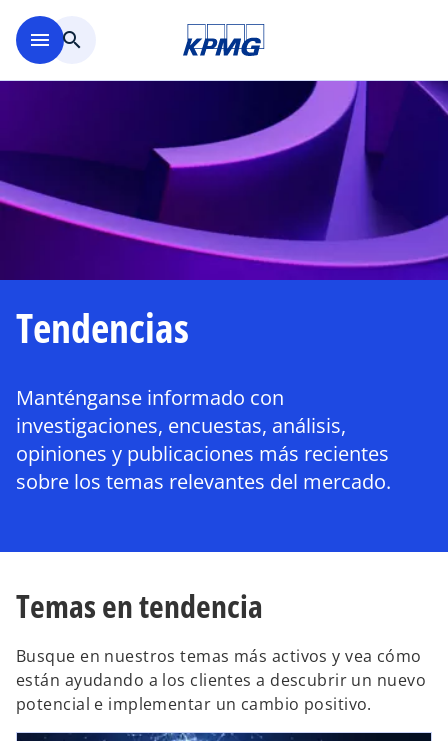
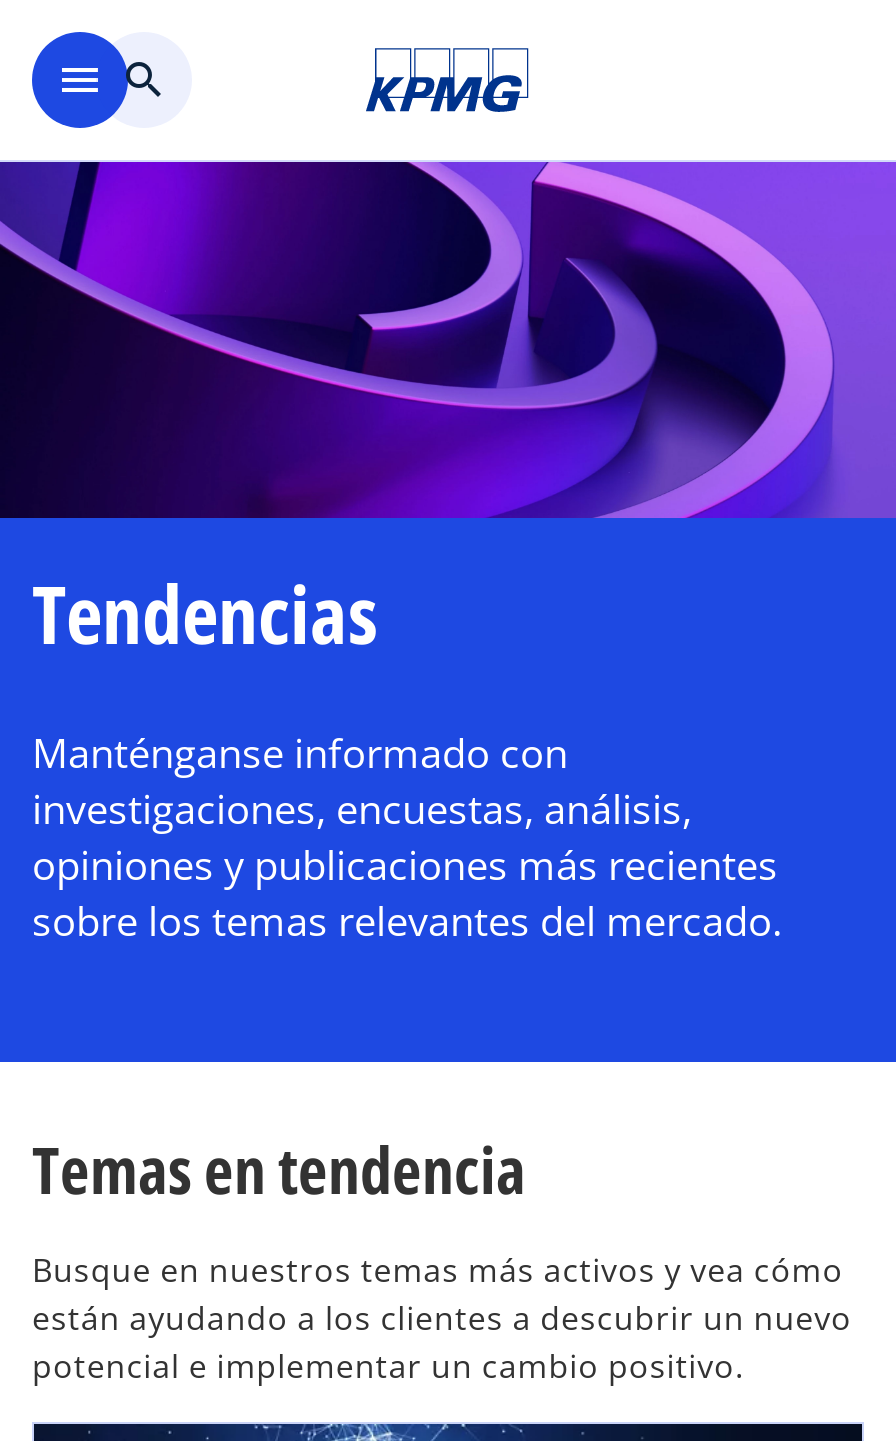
- [image]
+ [image]
